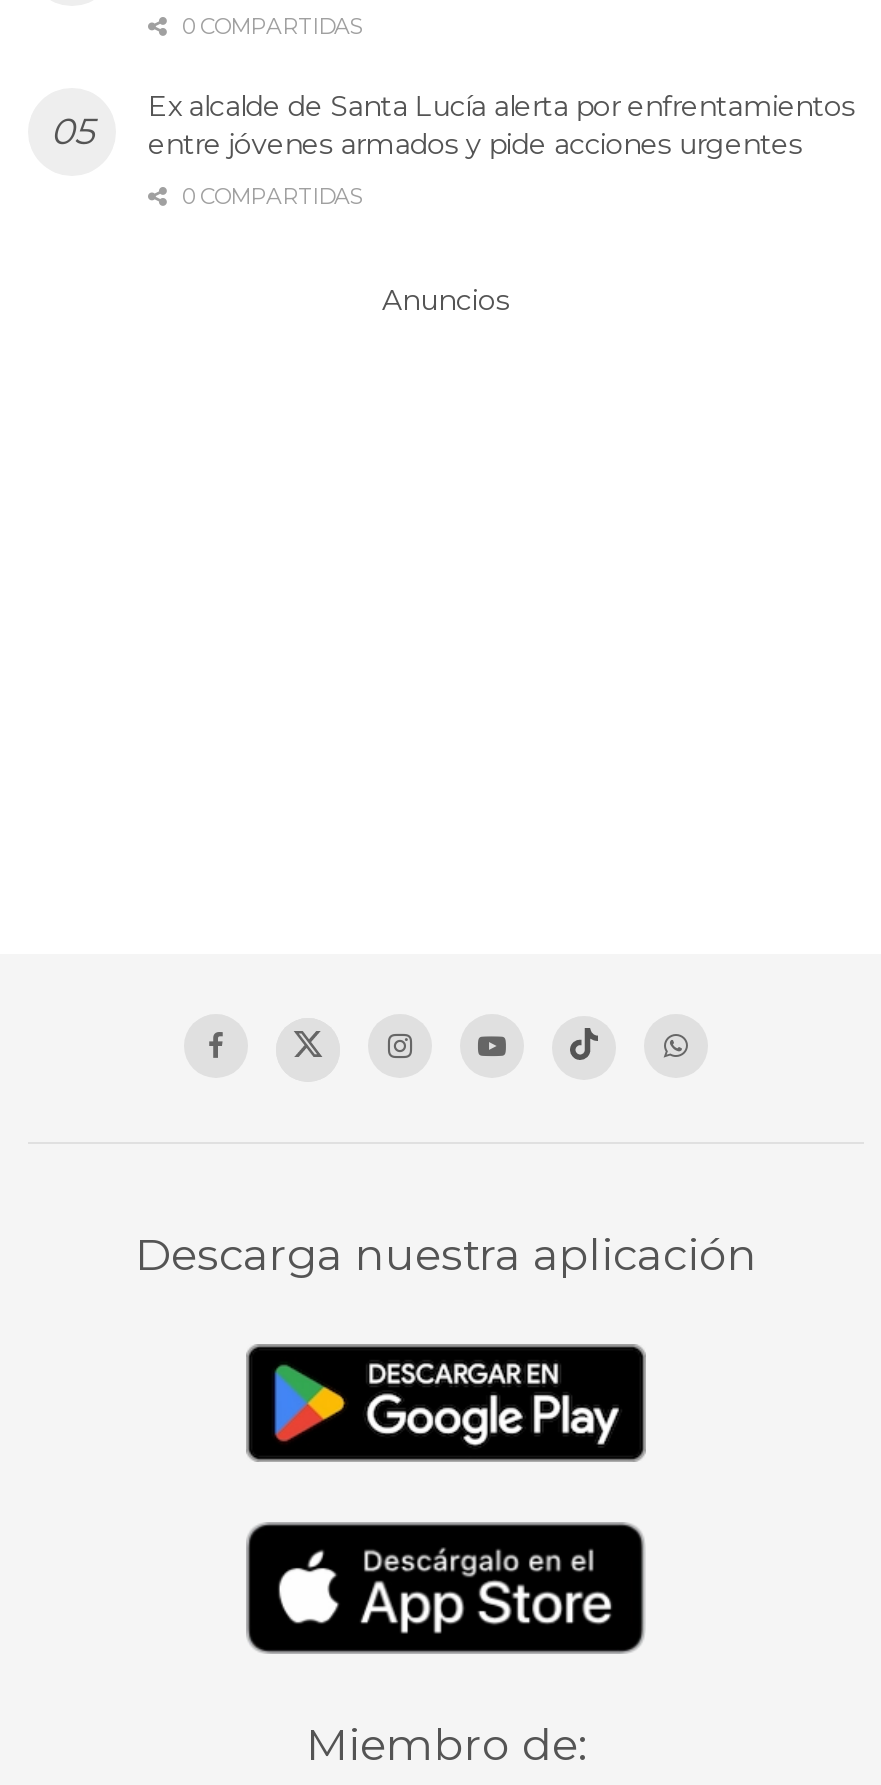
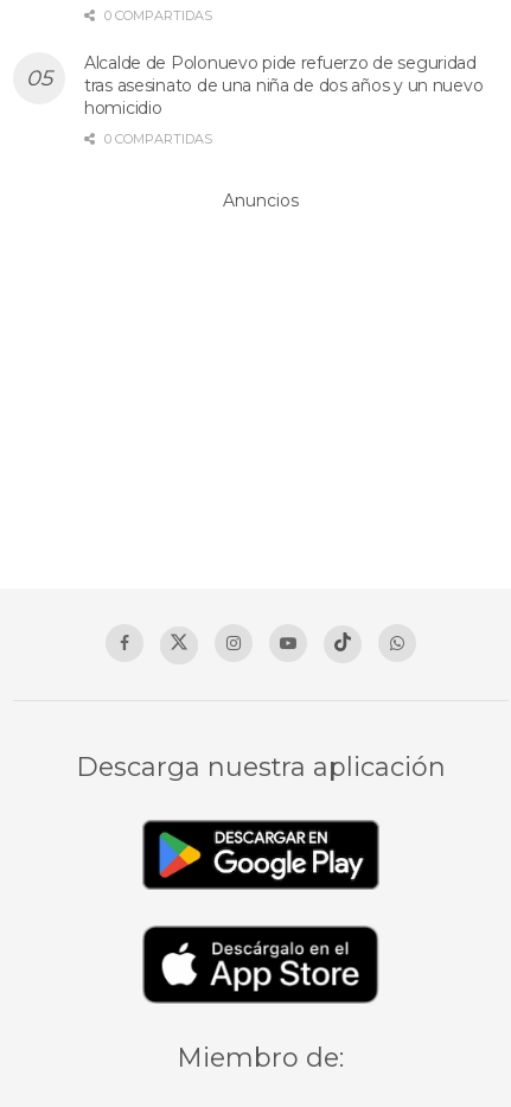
- Ex alcalde de Santa Lucía alerta por enfrentamientos
- entre jóvenes armados y pide acciones urgentes
+ Alcalde de Polonuevo pide refuerzo de seguridad
+ tras asesinato de una niña de dos años y un nuevo
+ homicidio
